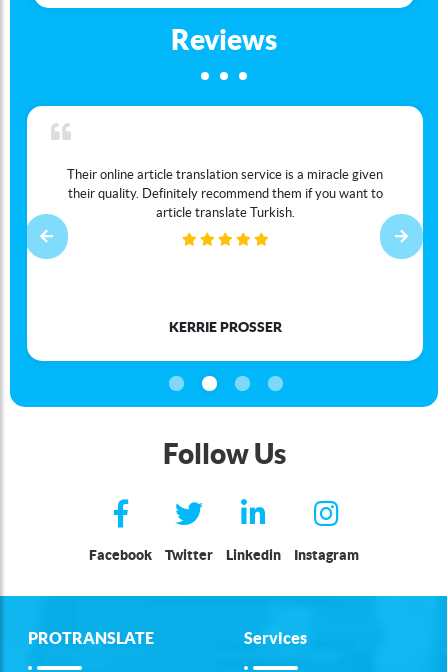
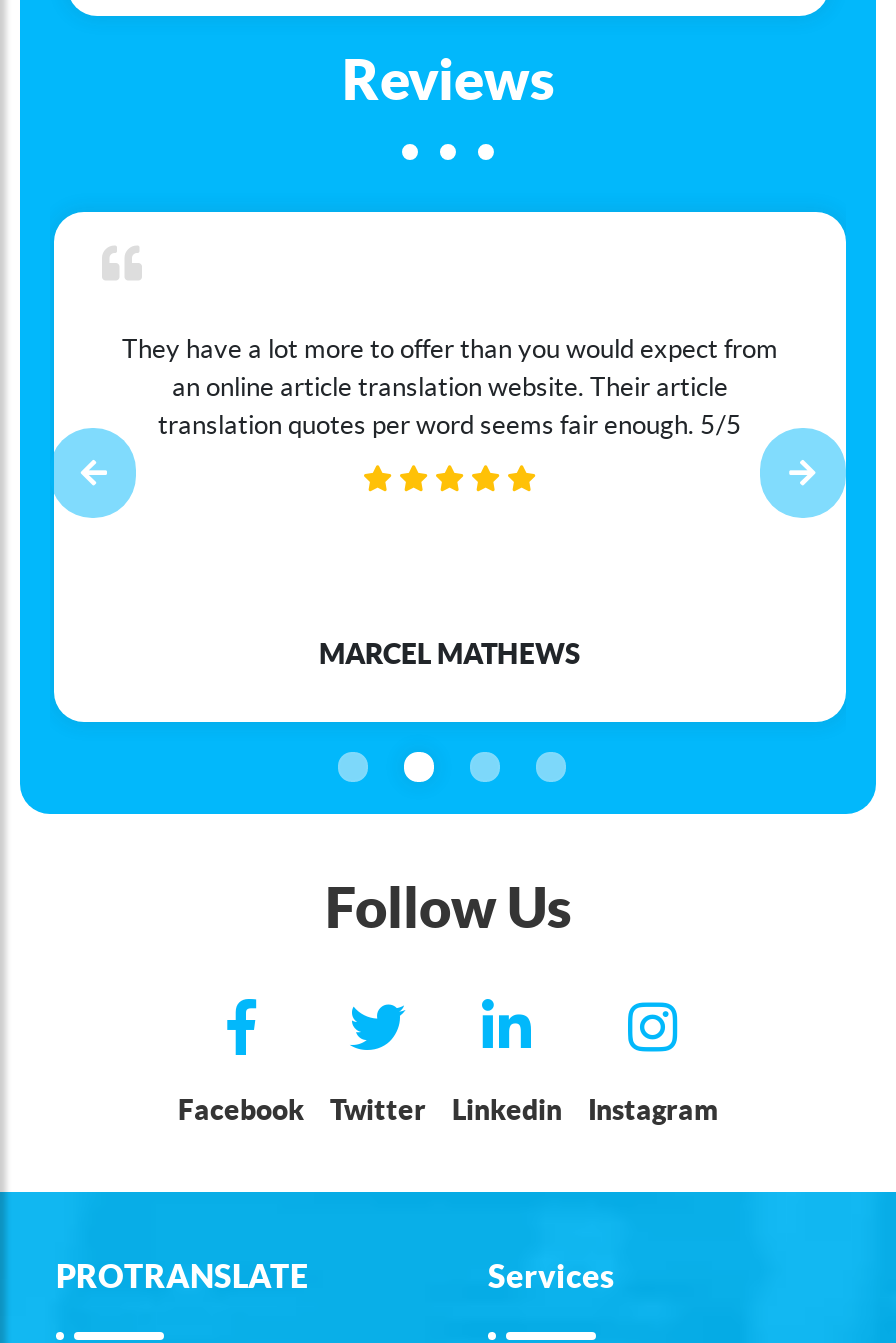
- Their online article translation service is a miracle given
- their quality. Definitely recommend them if you want to
- article translate Turkish.
+ They have a lot more to offer than you would expect from
+ an online article translation website. Their article
+ translation quotes per word seems fair enough. 5/5

- KERRIE PROSSER
+ MARCEL MATHEWS
